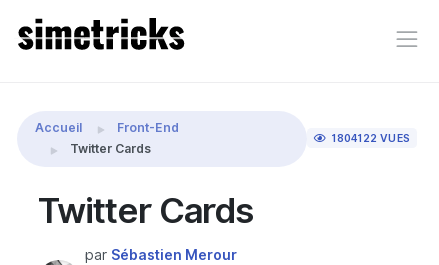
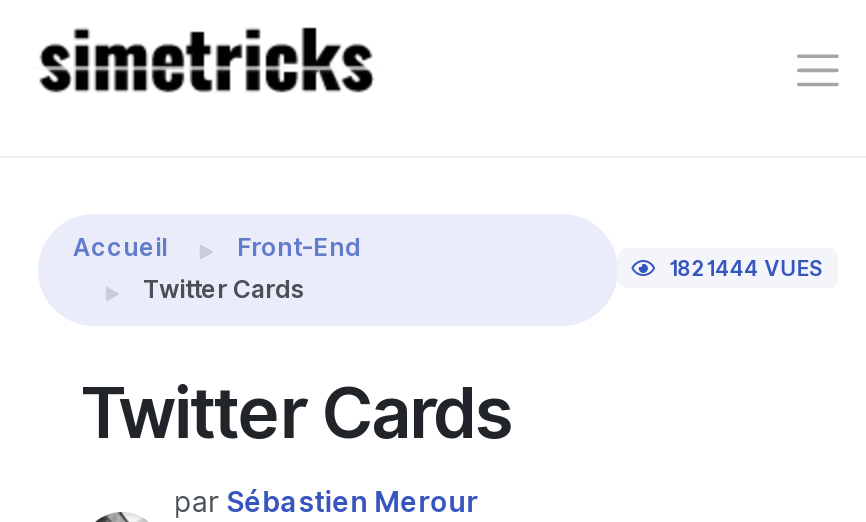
- 1804122 VUES
+ 1821444 VUES
